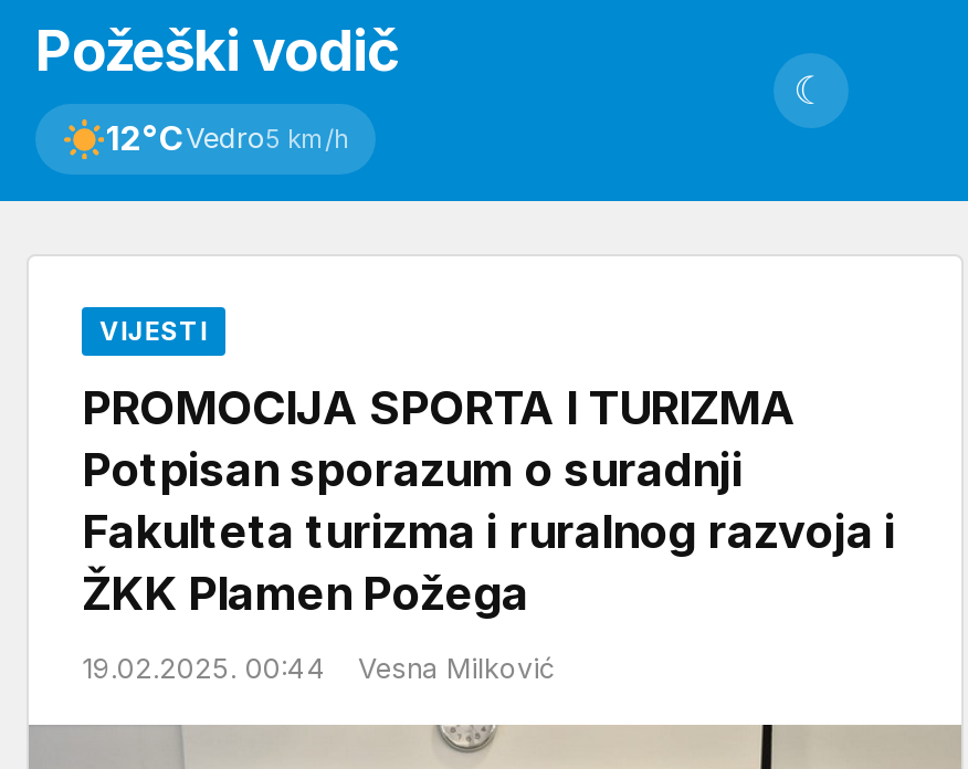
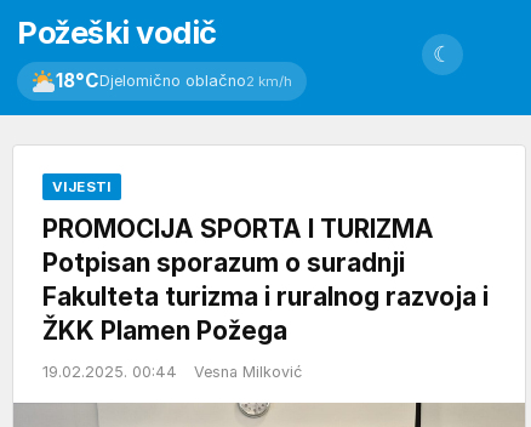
- 12°CVedro5 km/h
+ 18°CDjelomično oblačno2 km/h
